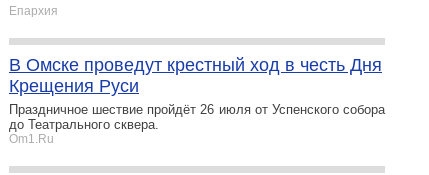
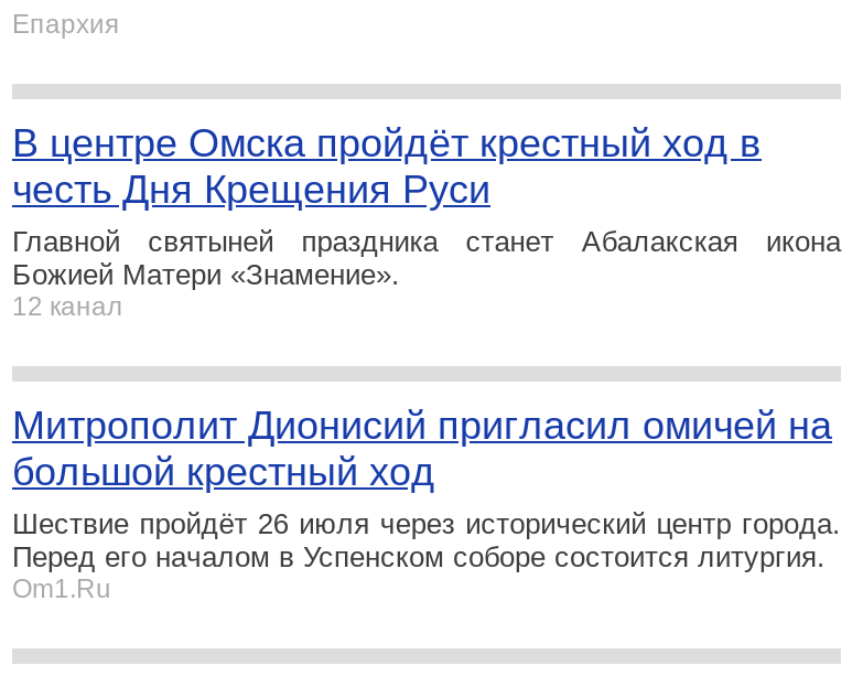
- В Омске проведут крестный ход в честь Дня
- Крещения Руси
- Праздничное шествие пройдёт 26 июля от Успенского собора
- до Театрального сквера.
+ В центре Омска пройдёт крестный ход в
+ честь Дня Крещения Руси
+ Главной святыней праздника станет Абалакская икона
+ Божией Матери «Знамение».
+ 12 канал
+ Митрополит Дионисий пригласил омичей на
+ большой крестный ход
+ Шествие пройдёт 26 июля через исторический центр города.
+ Перед его началом в Успенском соборе состоится литургия.
